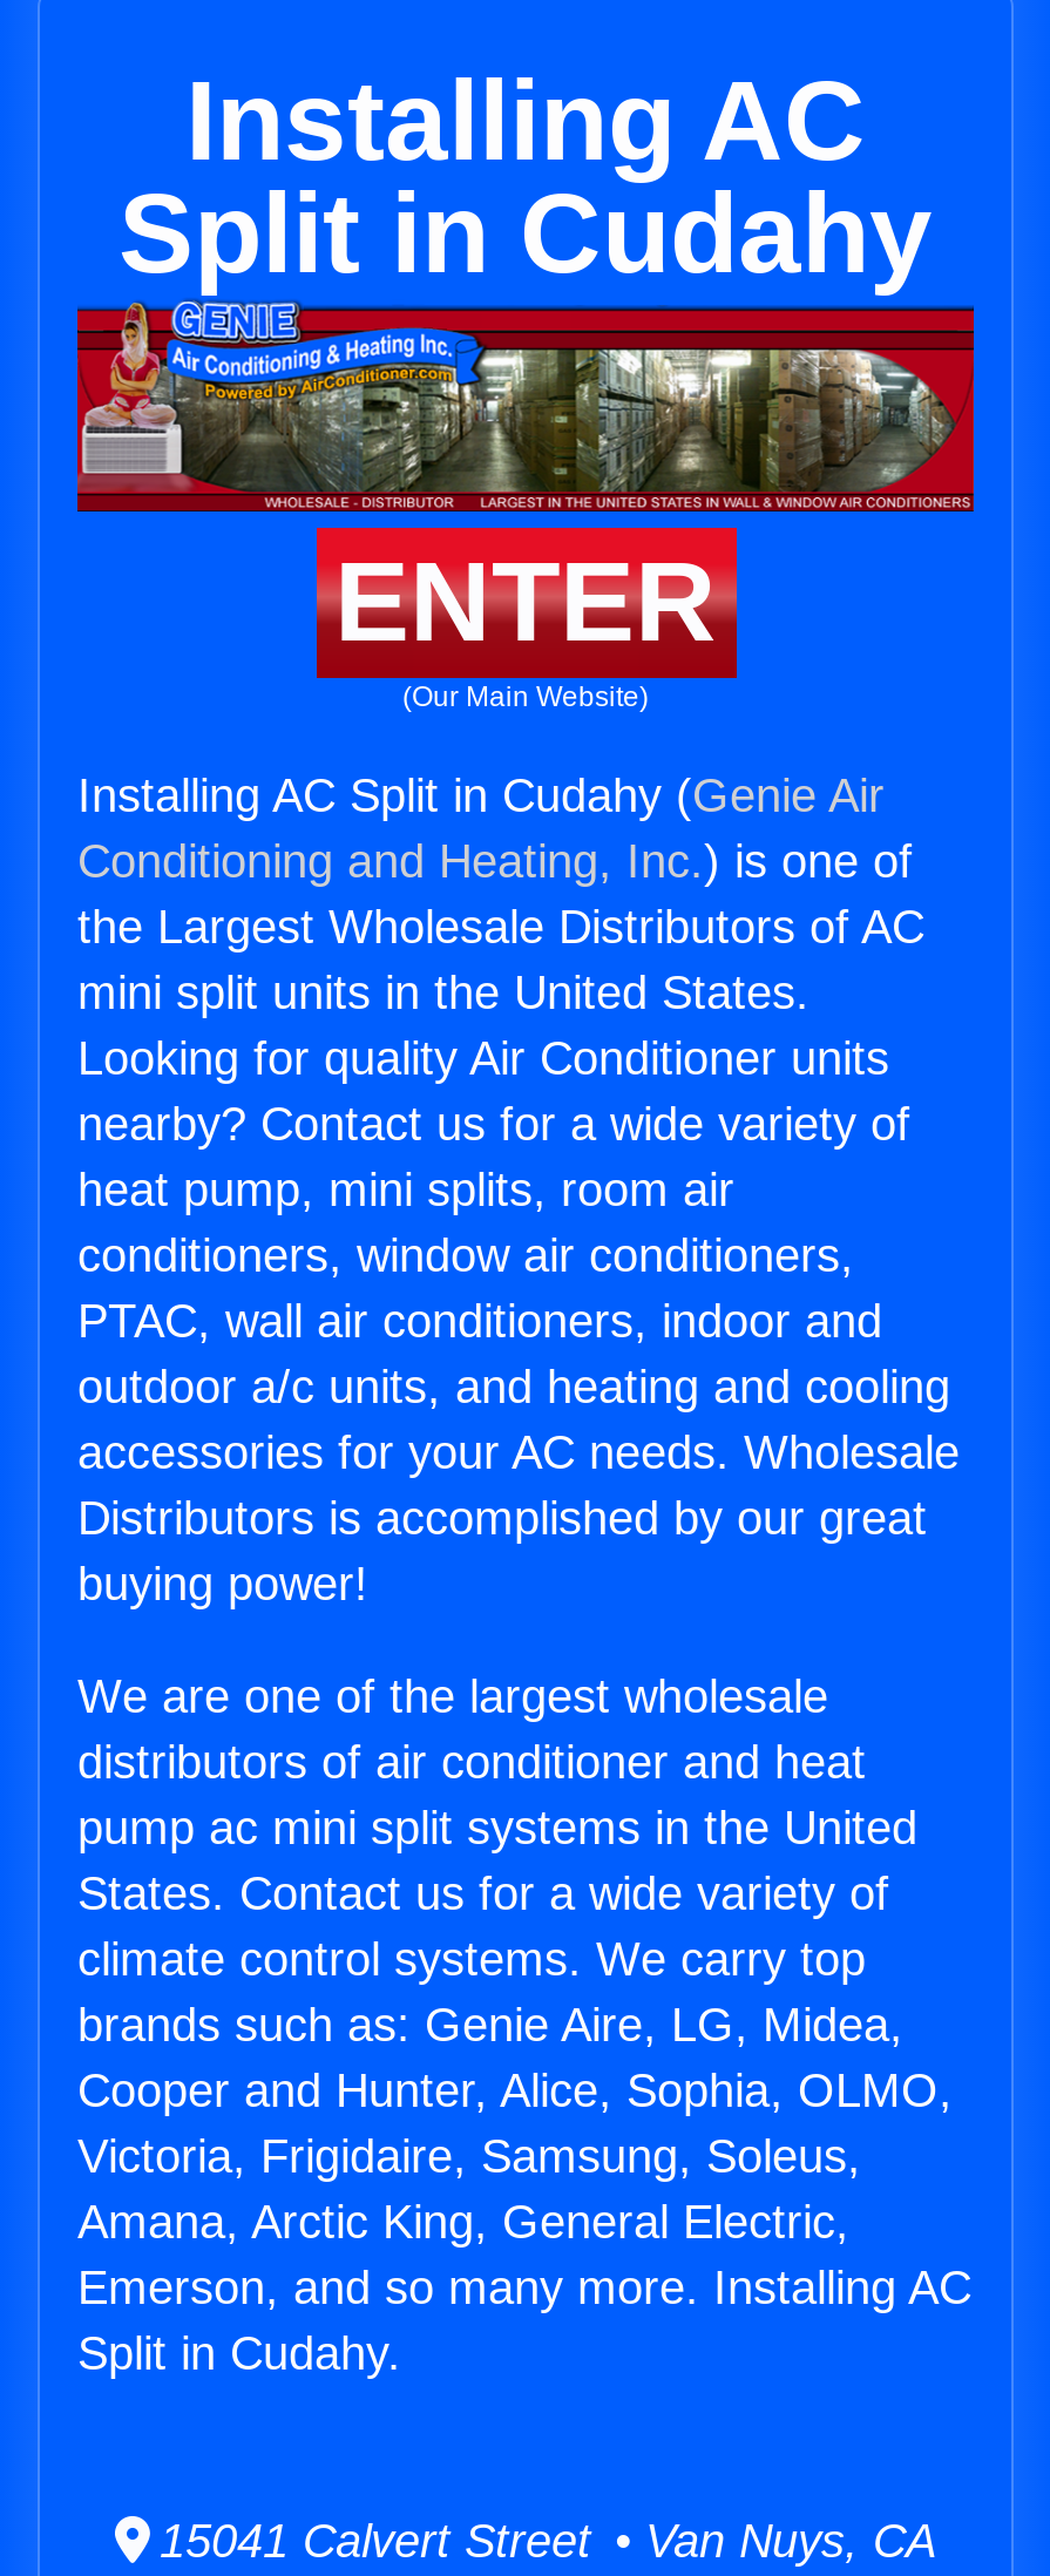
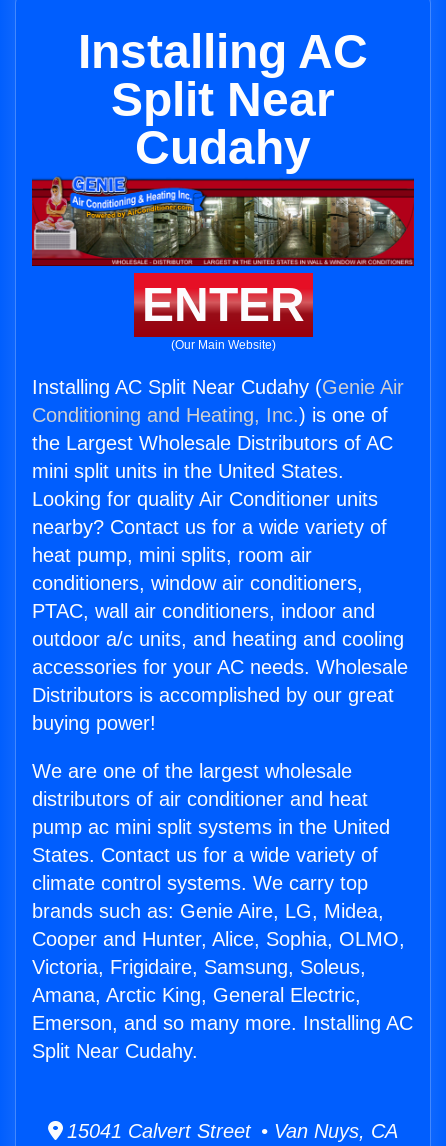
- Split in Cudahy
+ Split Near
+ Cudahy

- Installing AC Split in Cudahy (Genie Air
+ Installing AC Split Near Cudahy (Genie Air

- Split in Cudahy.
+ Split Near Cudahy.
